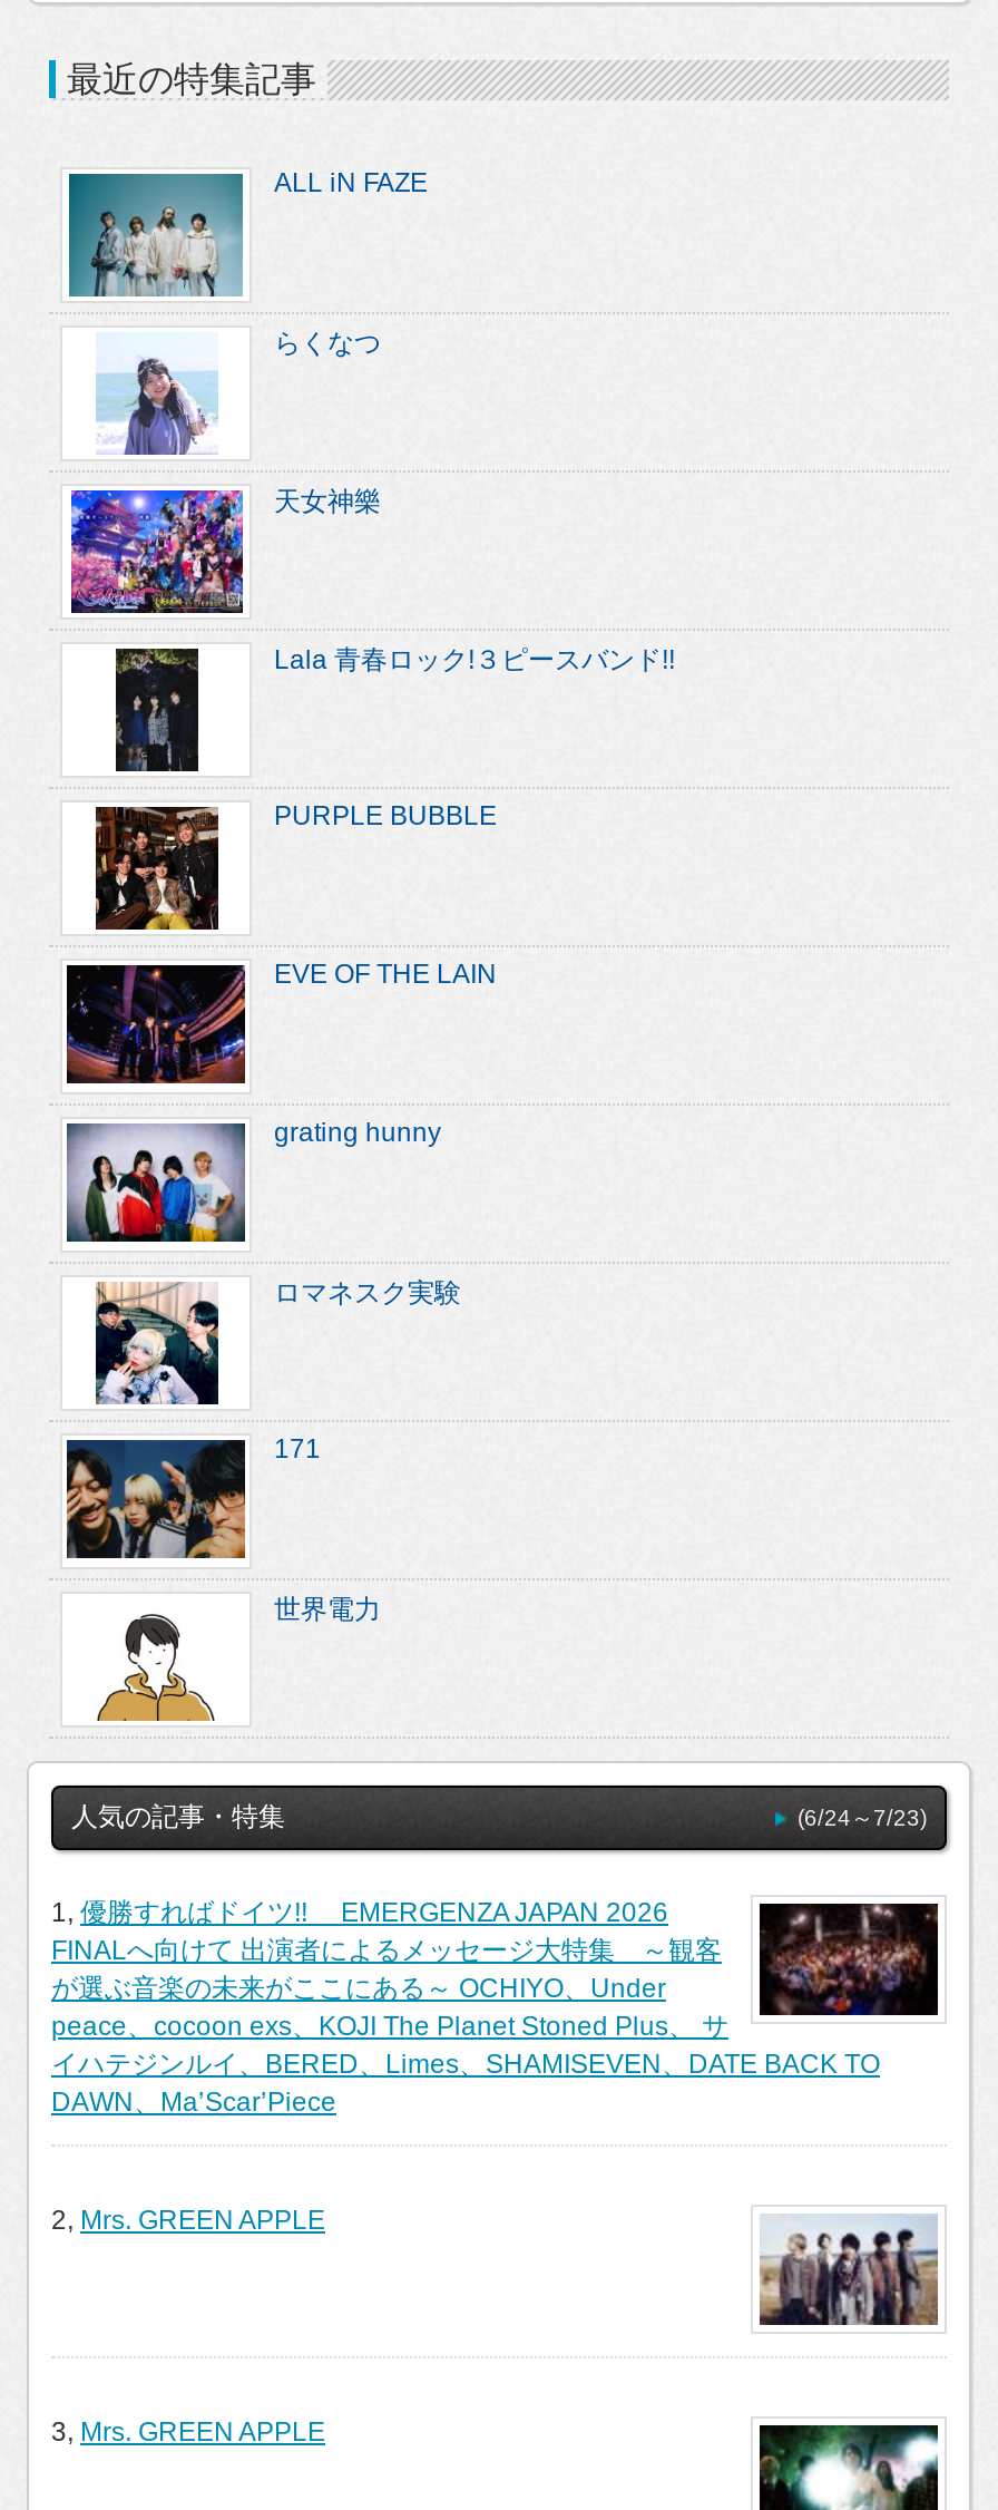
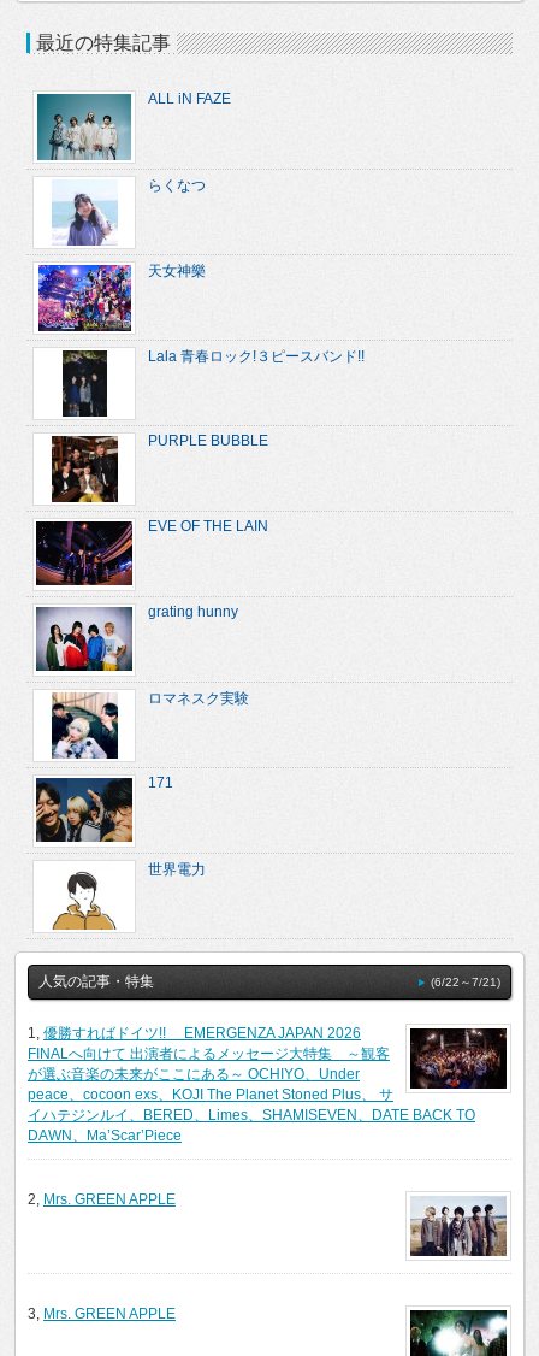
- (6/24～7/23)
+ (6/22～7/21)
